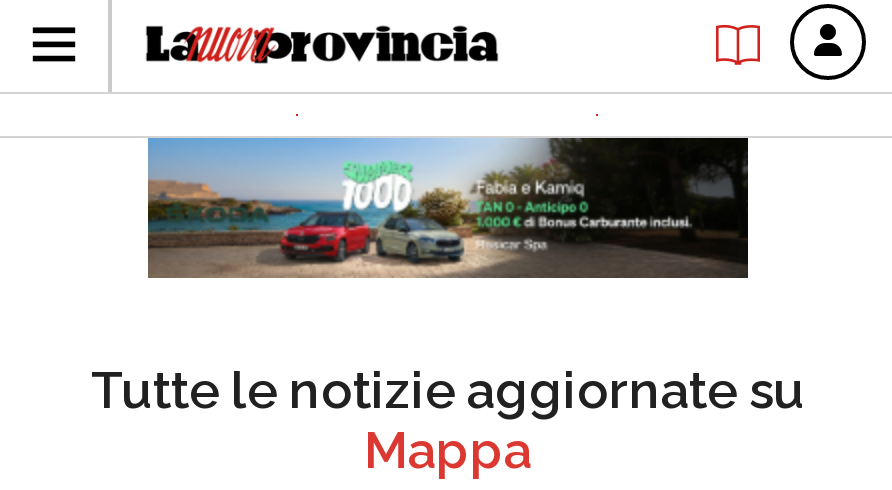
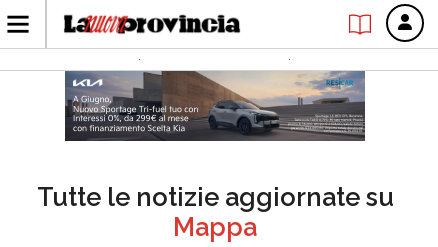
- [image]
+ [image]
